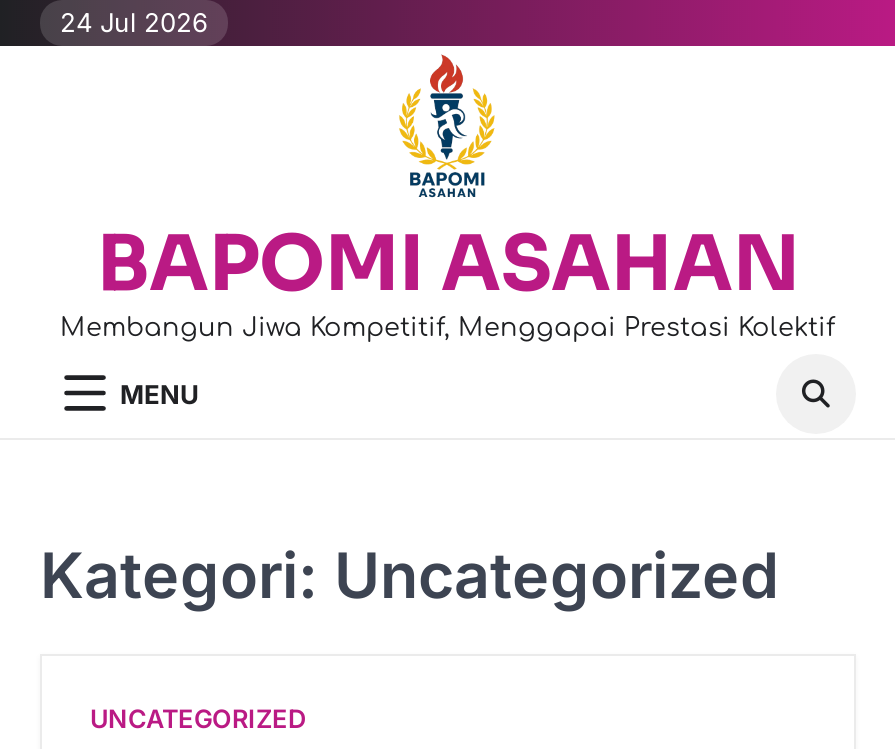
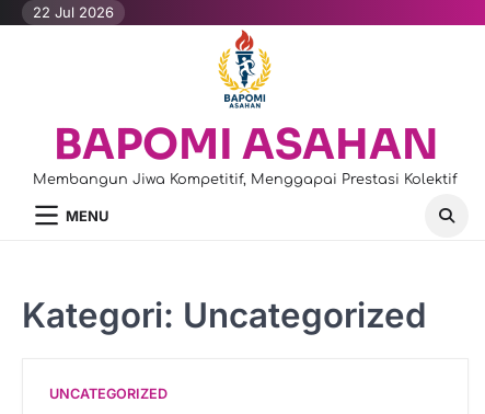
- 24 Jul 2026
+ 22 Jul 2026
